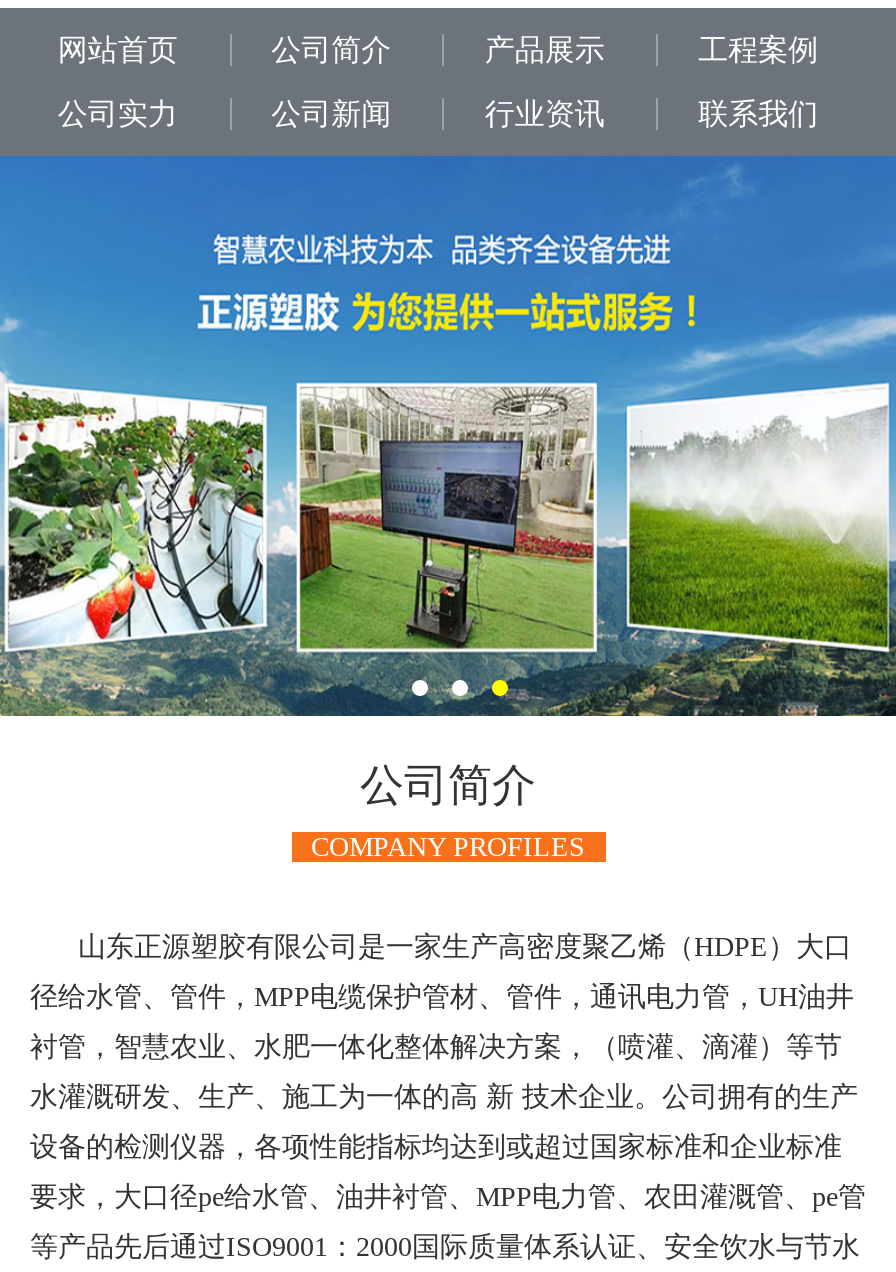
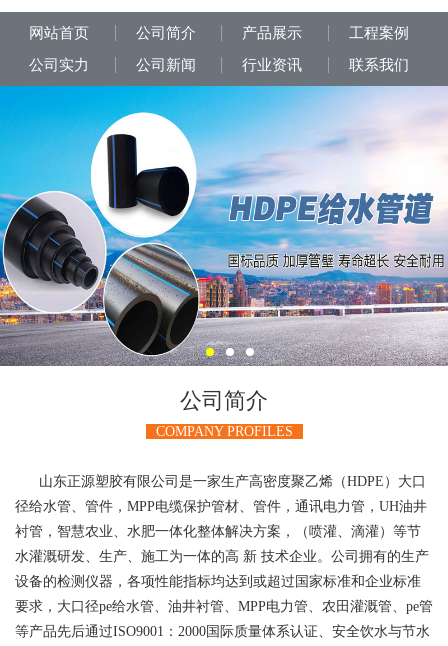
- [image]
+ [image]
